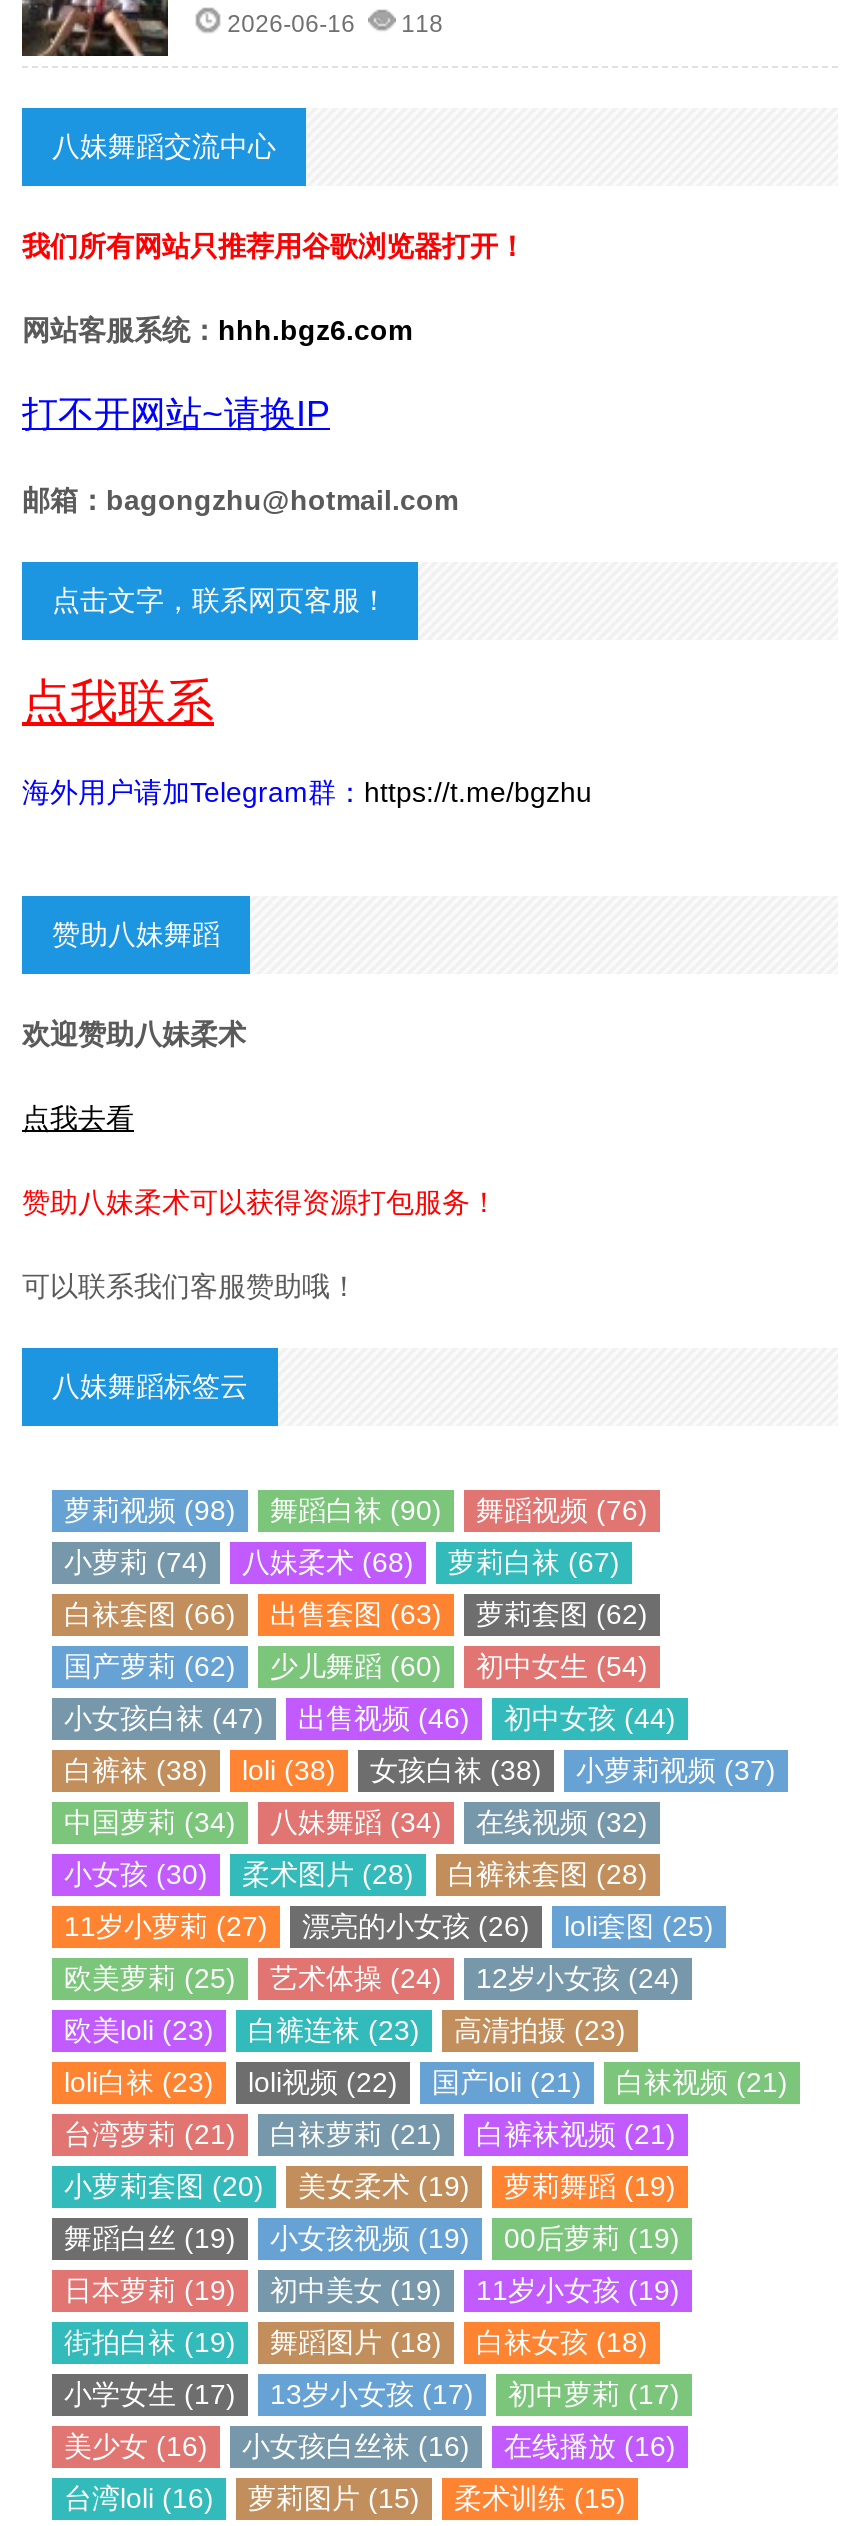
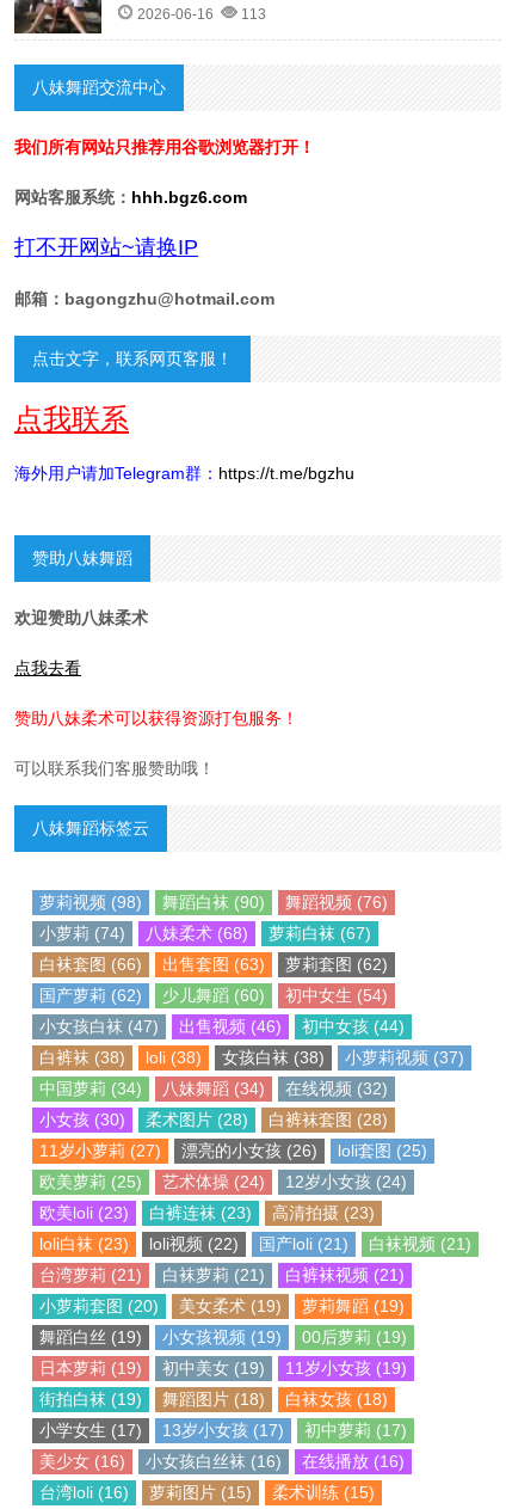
- 2026-06-16 118
+ 2026-06-16 113
